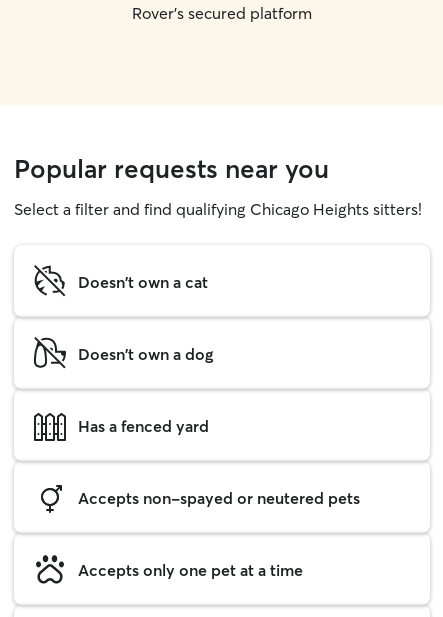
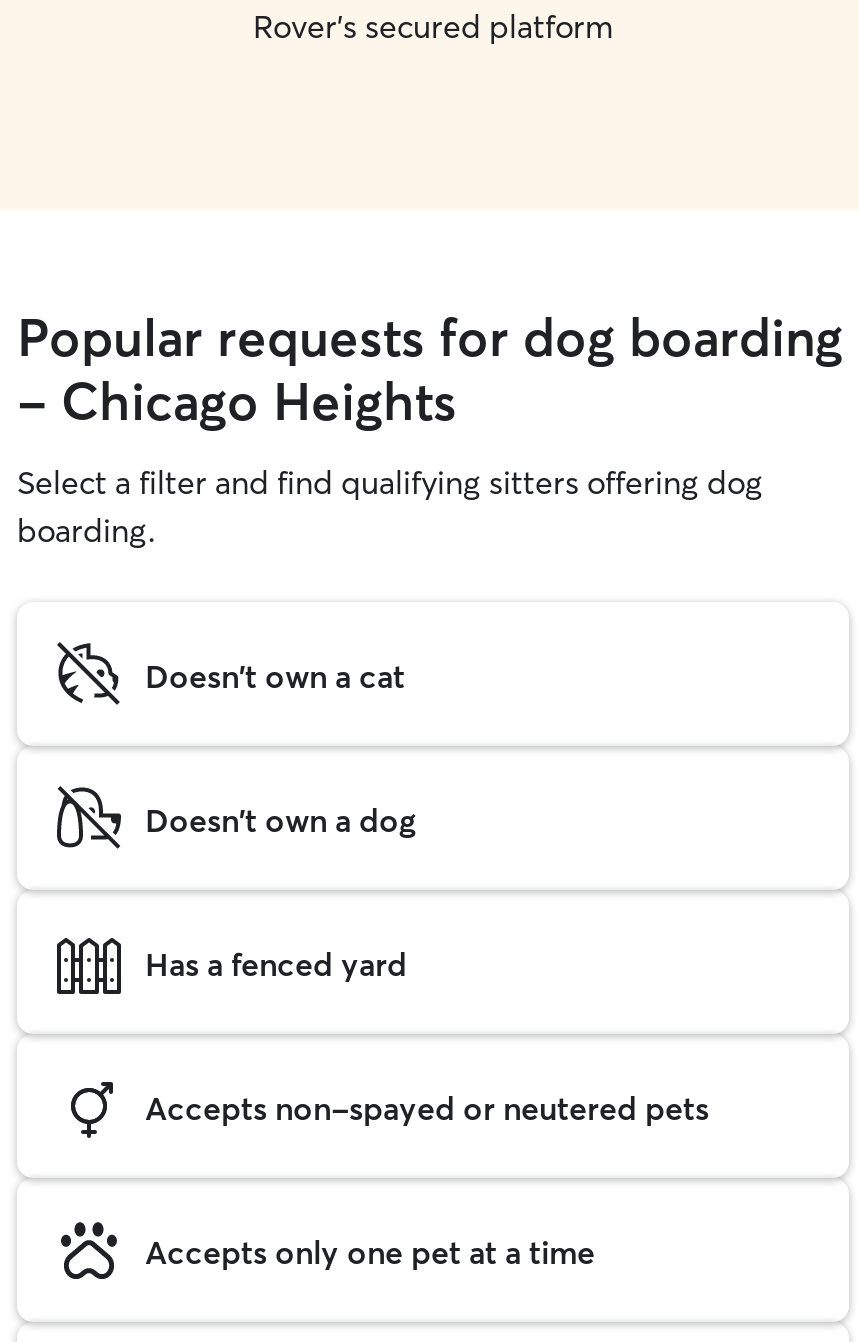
- Popular requests near you
- Select a filter and find qualifying Chicago Heights sitters!
+ Popular requests for dog boarding
+ - Chicago Heights
+ Select a filter and find qualifying sitters offering dog
+ boarding.
